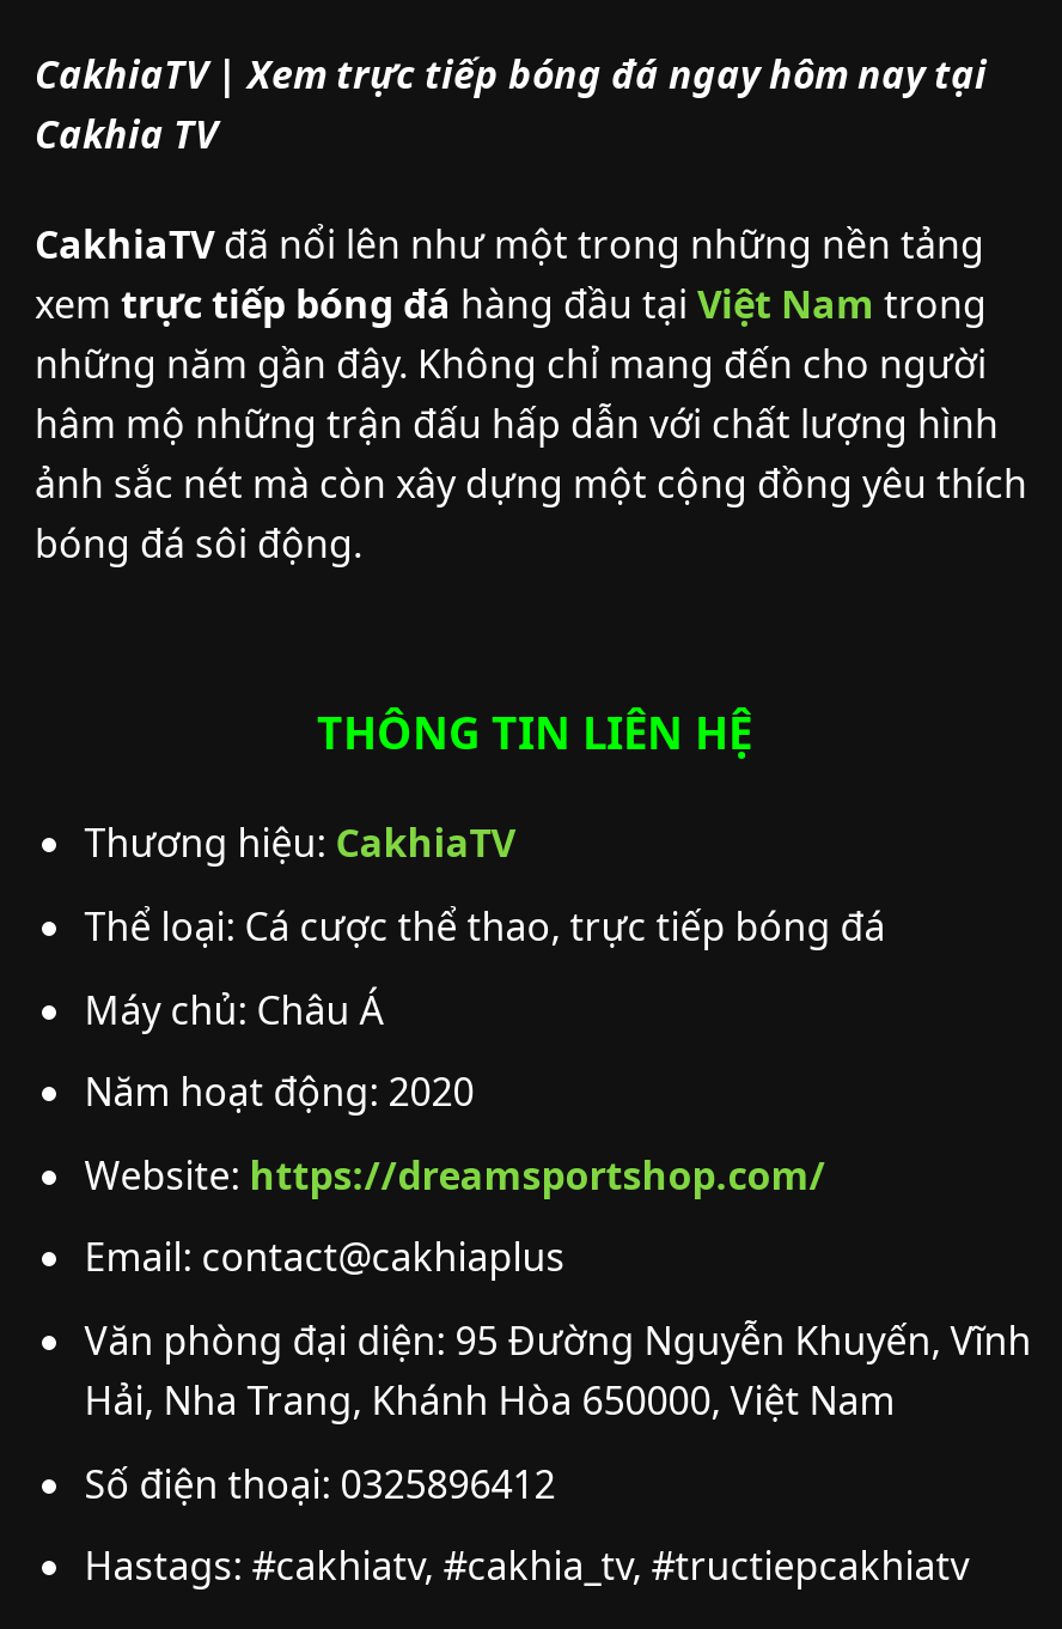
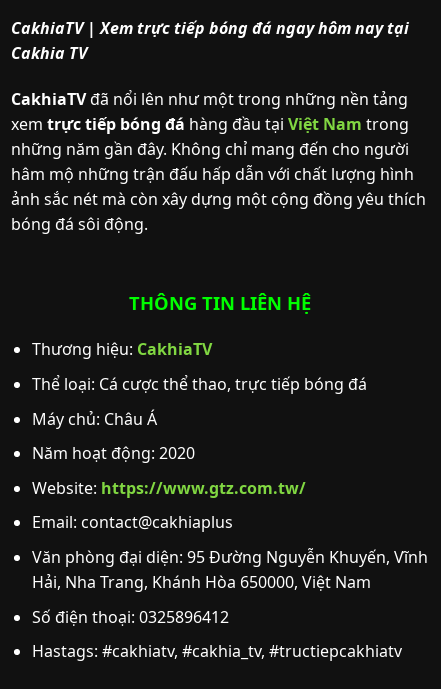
- Website: https://dreamsportshop.com/
+ Website: https://www.gtz.com.tw/
